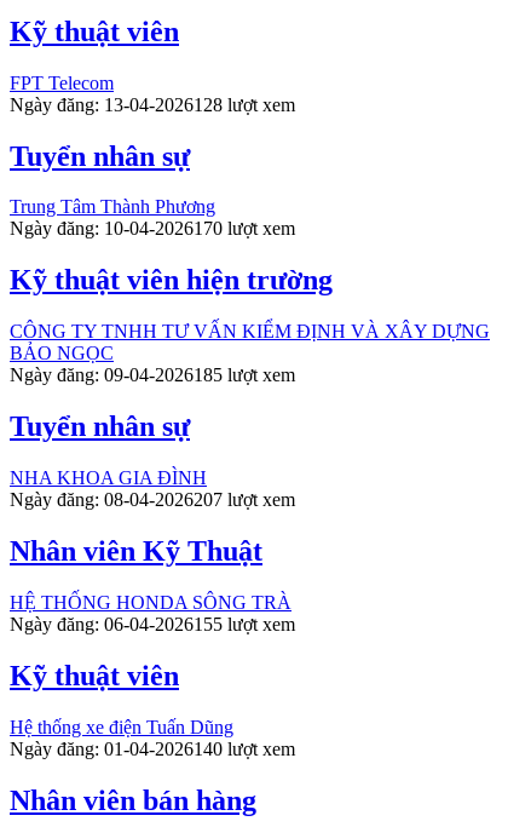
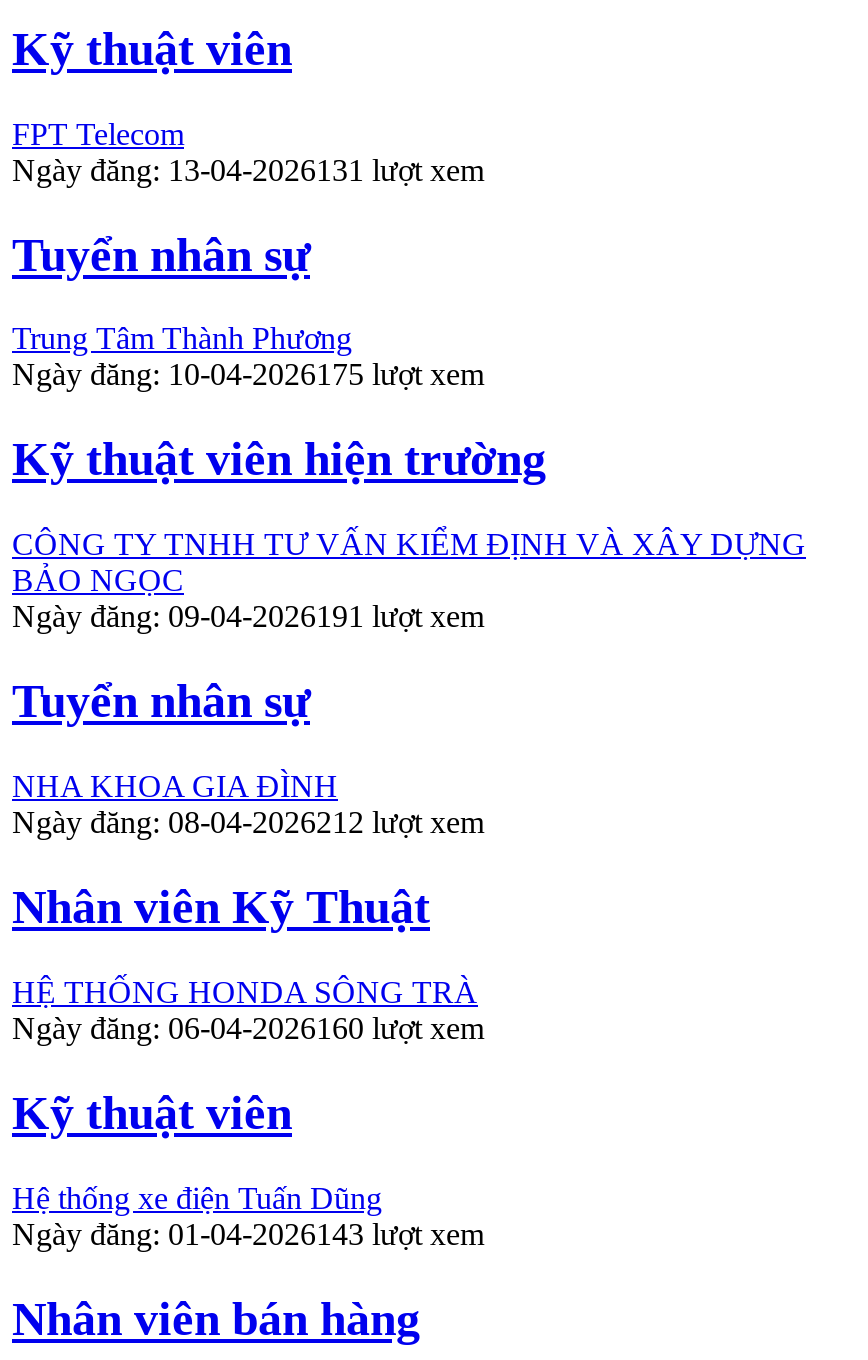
- Ngày đăng: 13-04-2026128 lượt xem
+ Ngày đăng: 13-04-2026131 lượt xem

- Ngày đăng: 10-04-2026170 lượt xem
+ Ngày đăng: 10-04-2026175 lượt xem

- Ngày đăng: 09-04-2026185 lượt xem
+ Ngày đăng: 09-04-2026191 lượt xem

- Ngày đăng: 08-04-2026207 lượt xem
+ Ngày đăng: 08-04-2026212 lượt xem

- Ngày đăng: 06-04-2026155 lượt xem
+ Ngày đăng: 06-04-2026160 lượt xem

- Ngày đăng: 01-04-2026140 lượt xem
+ Ngày đăng: 01-04-2026143 lượt xem
